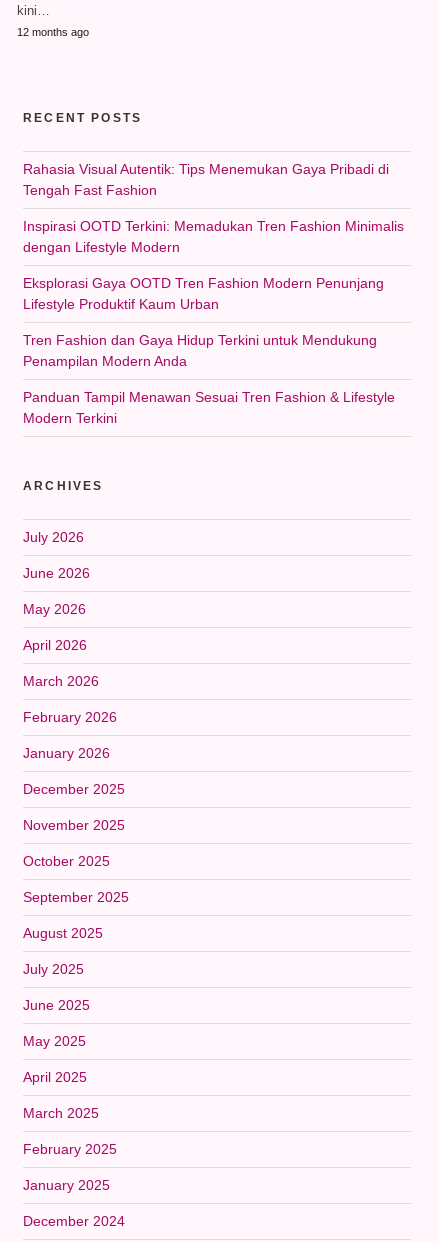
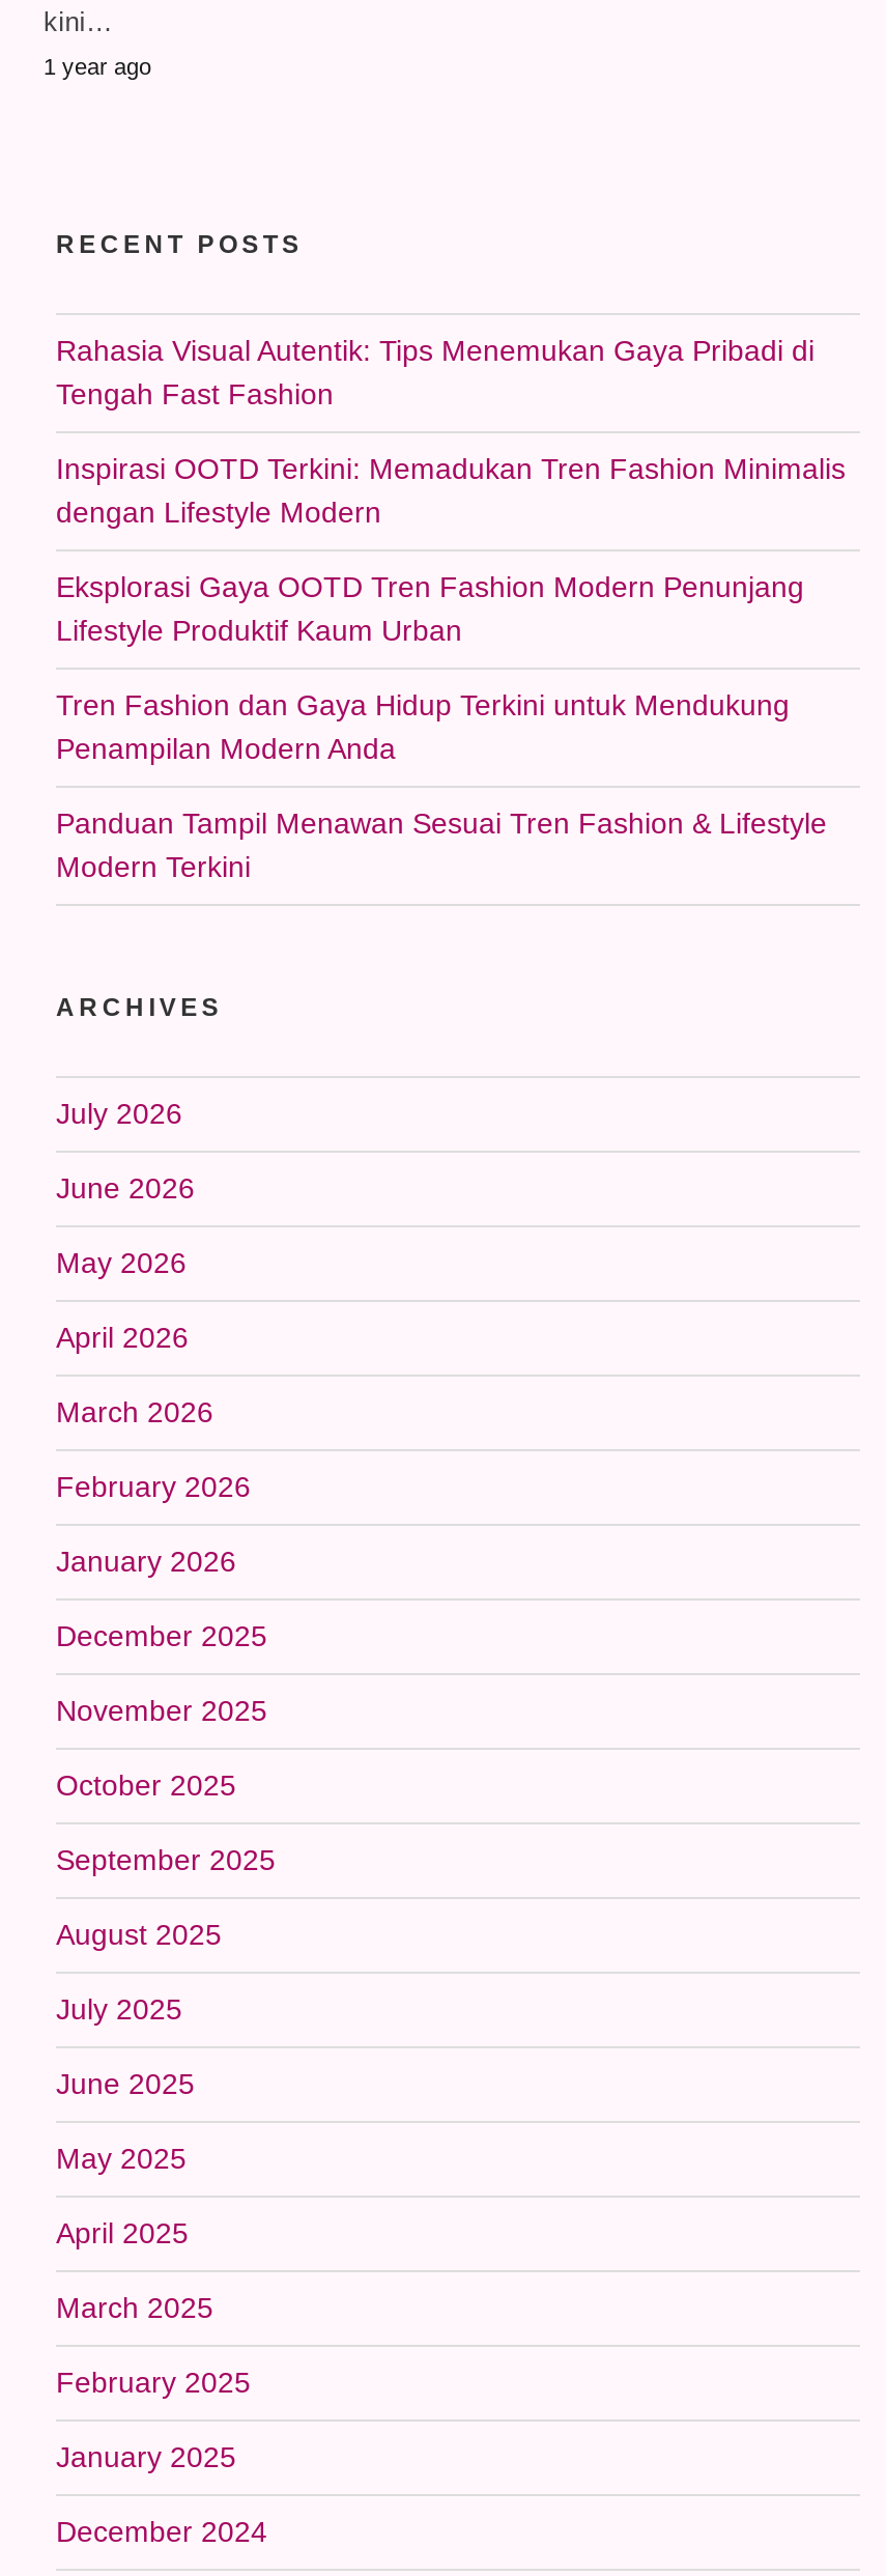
- 12 months ago
+ 1 year ago
